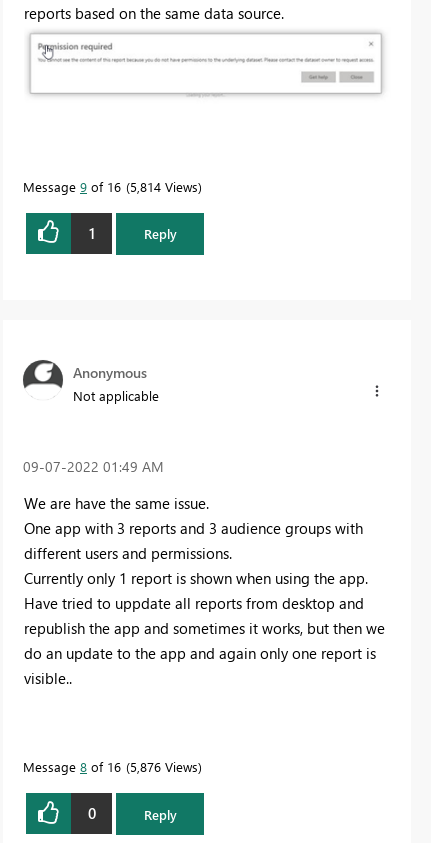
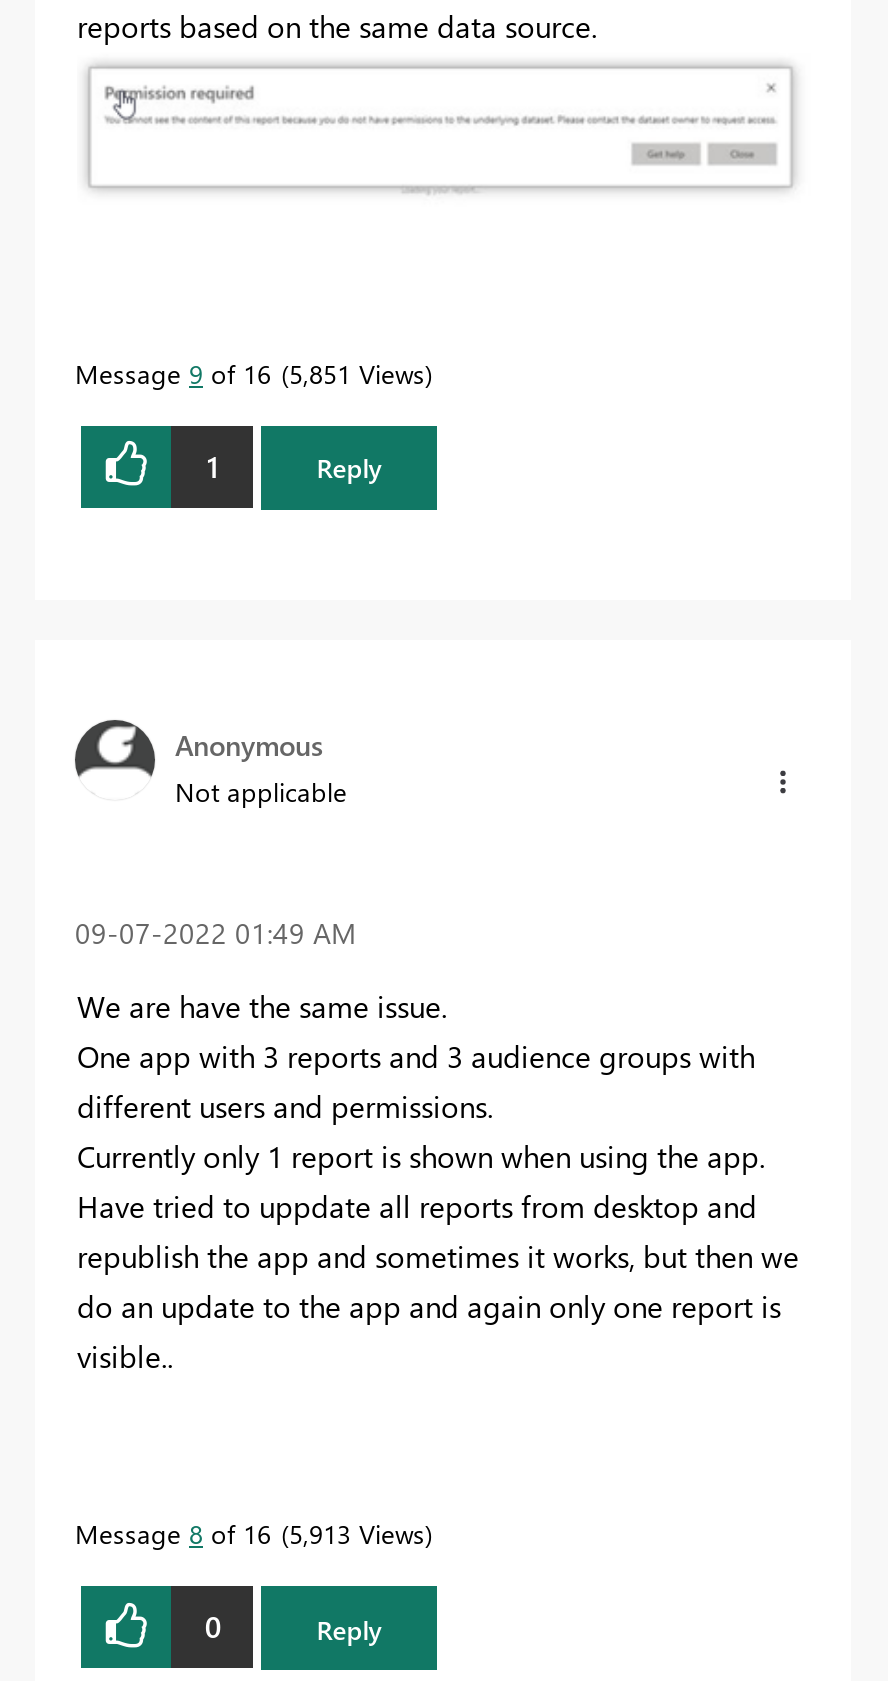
- Message 9 of 16 5,814 Views
+ Message 9 of 16 5,851 Views

- Message 8 of 16 5,876 Views
+ Message 8 of 16 5,913 Views
